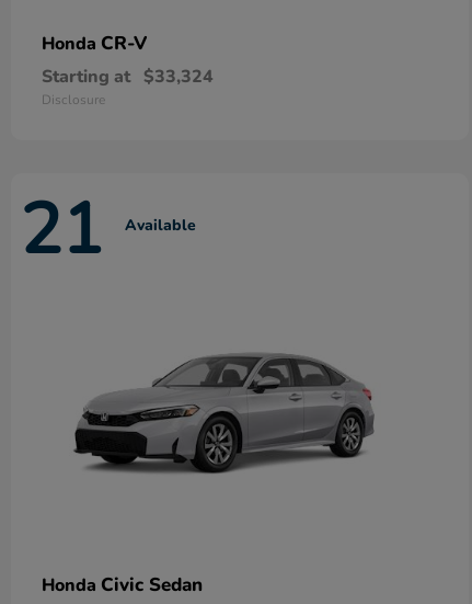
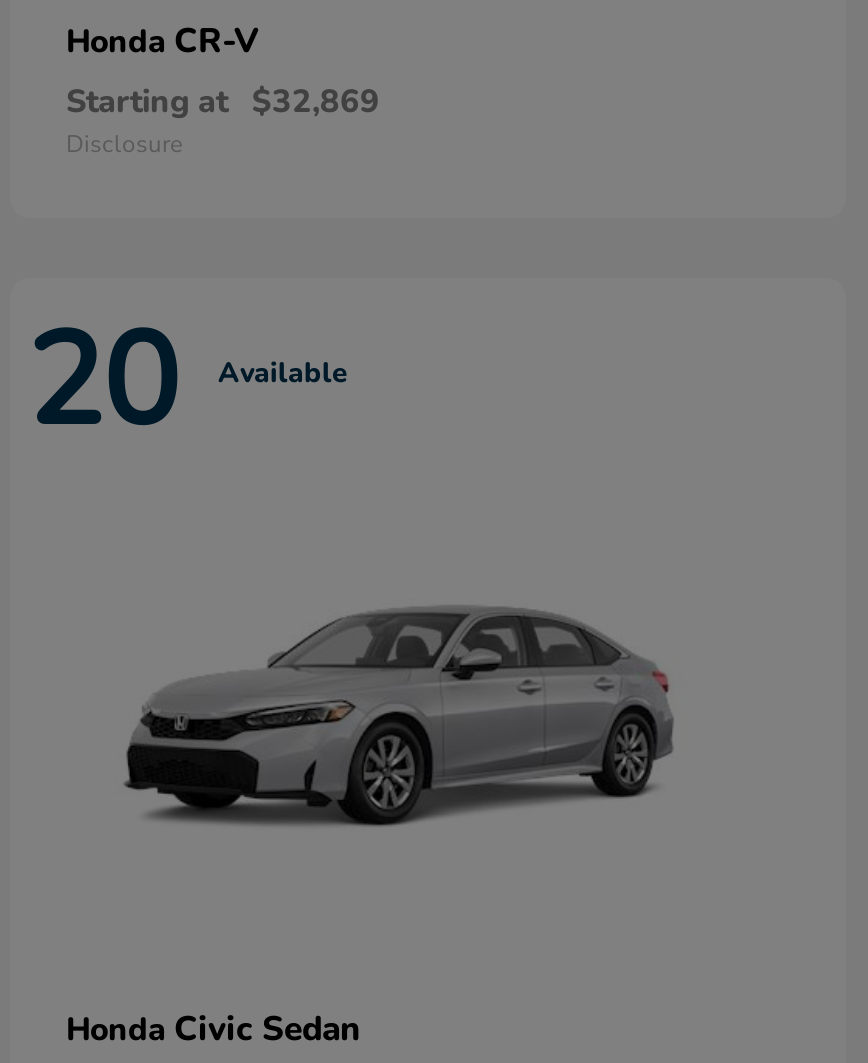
- Starting at $33,324
+ Starting at $32,869

- 21 Available
+ 20 Available
